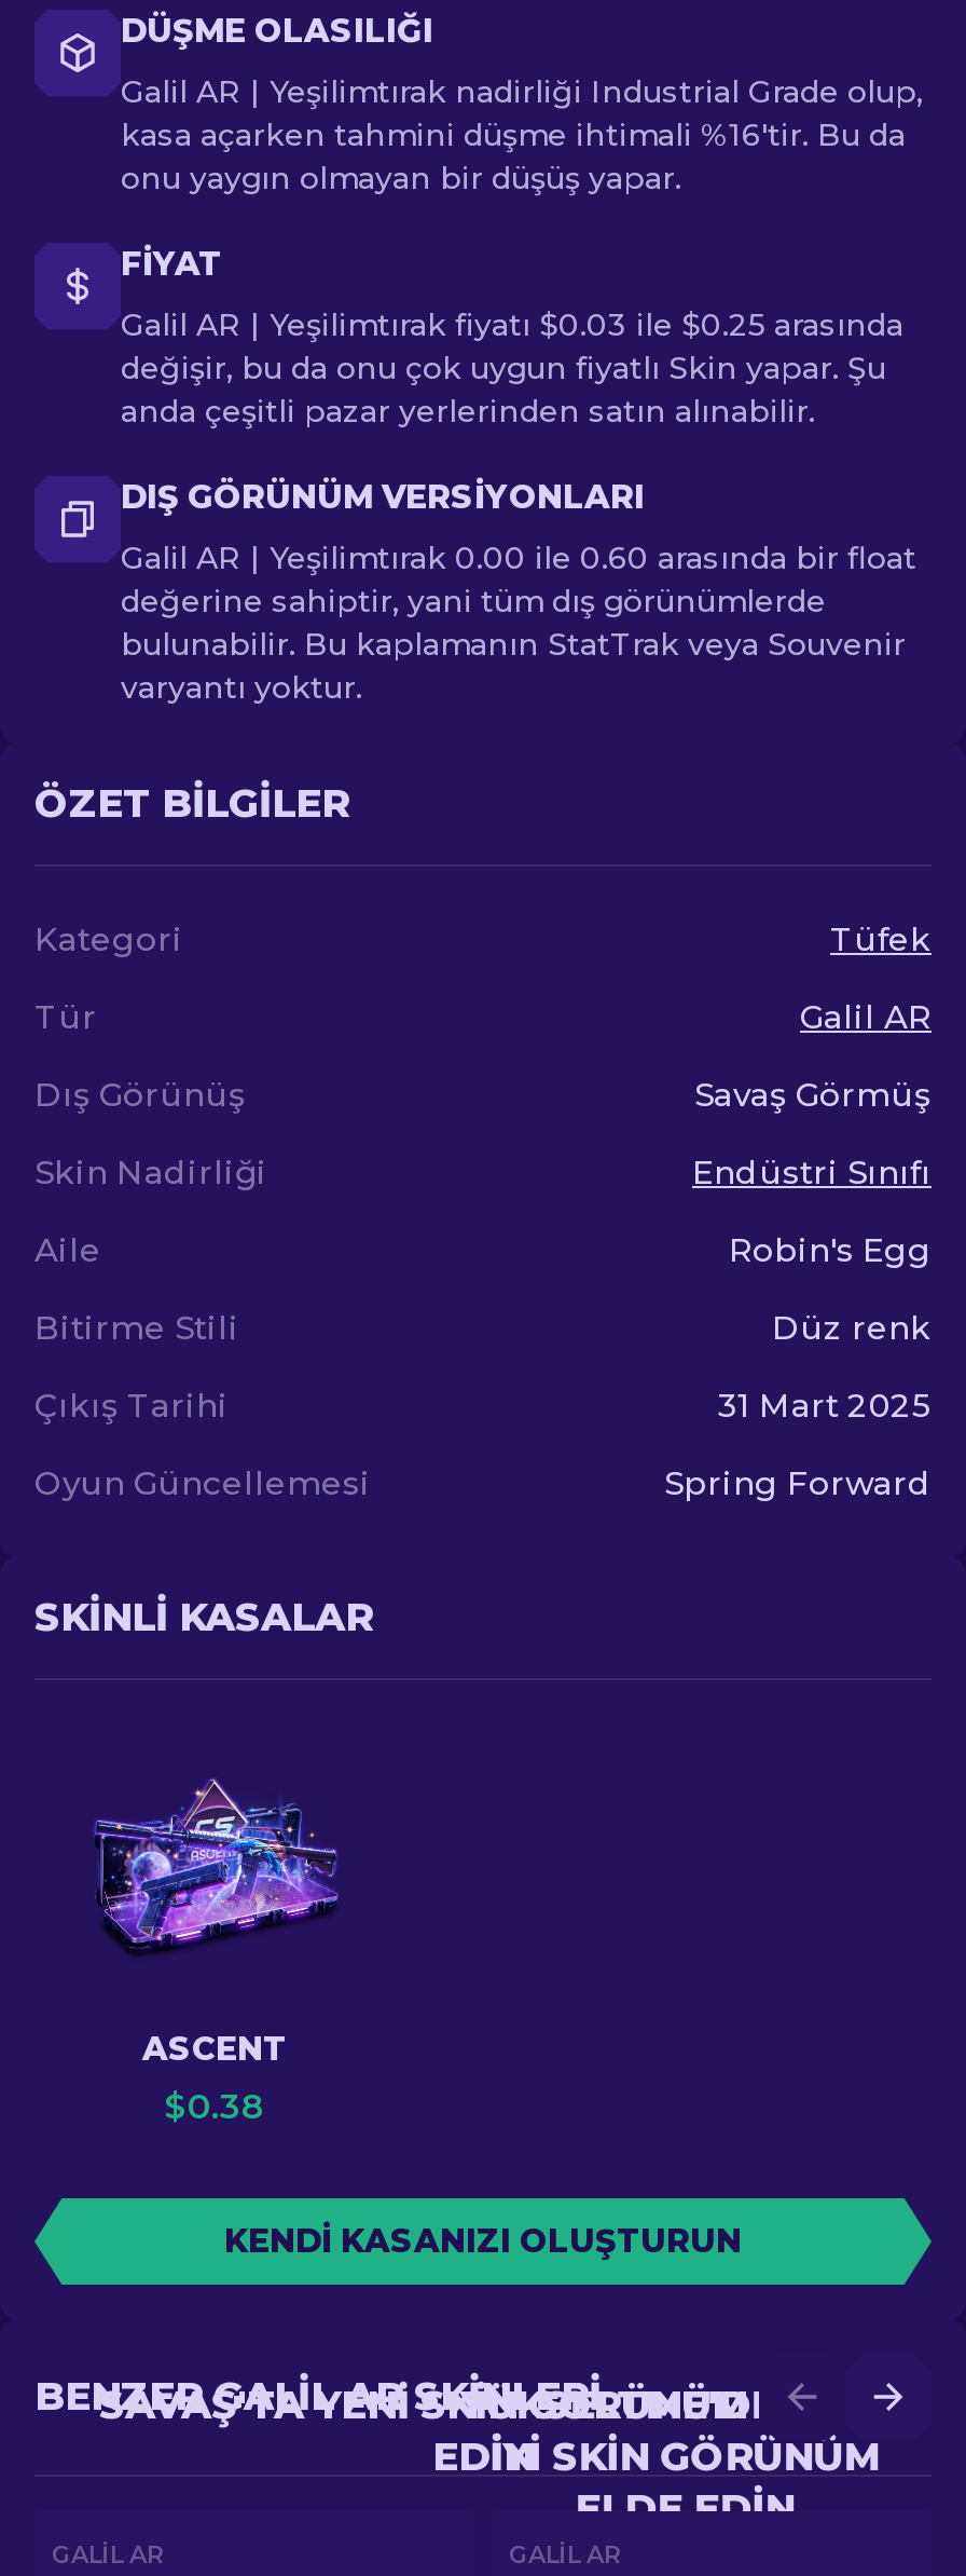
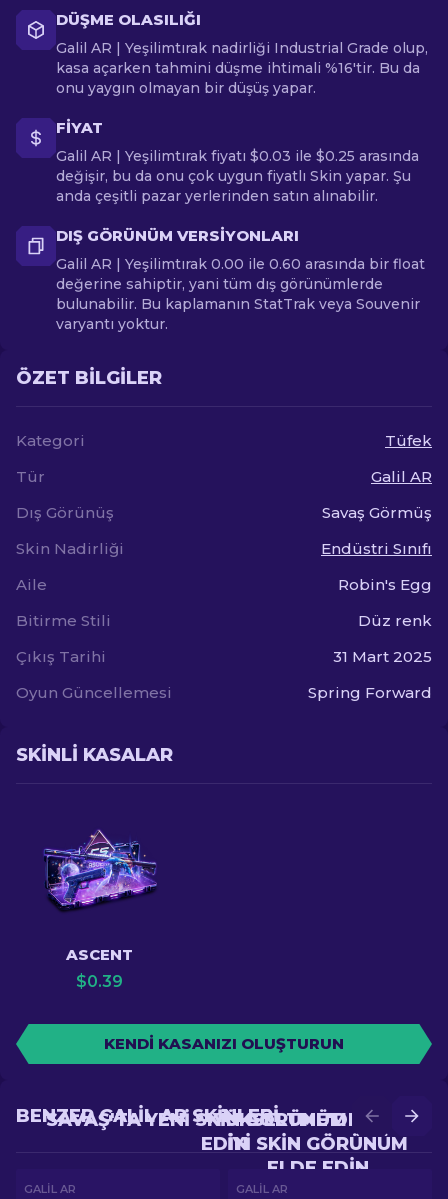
- $0.38
+ $0.39
